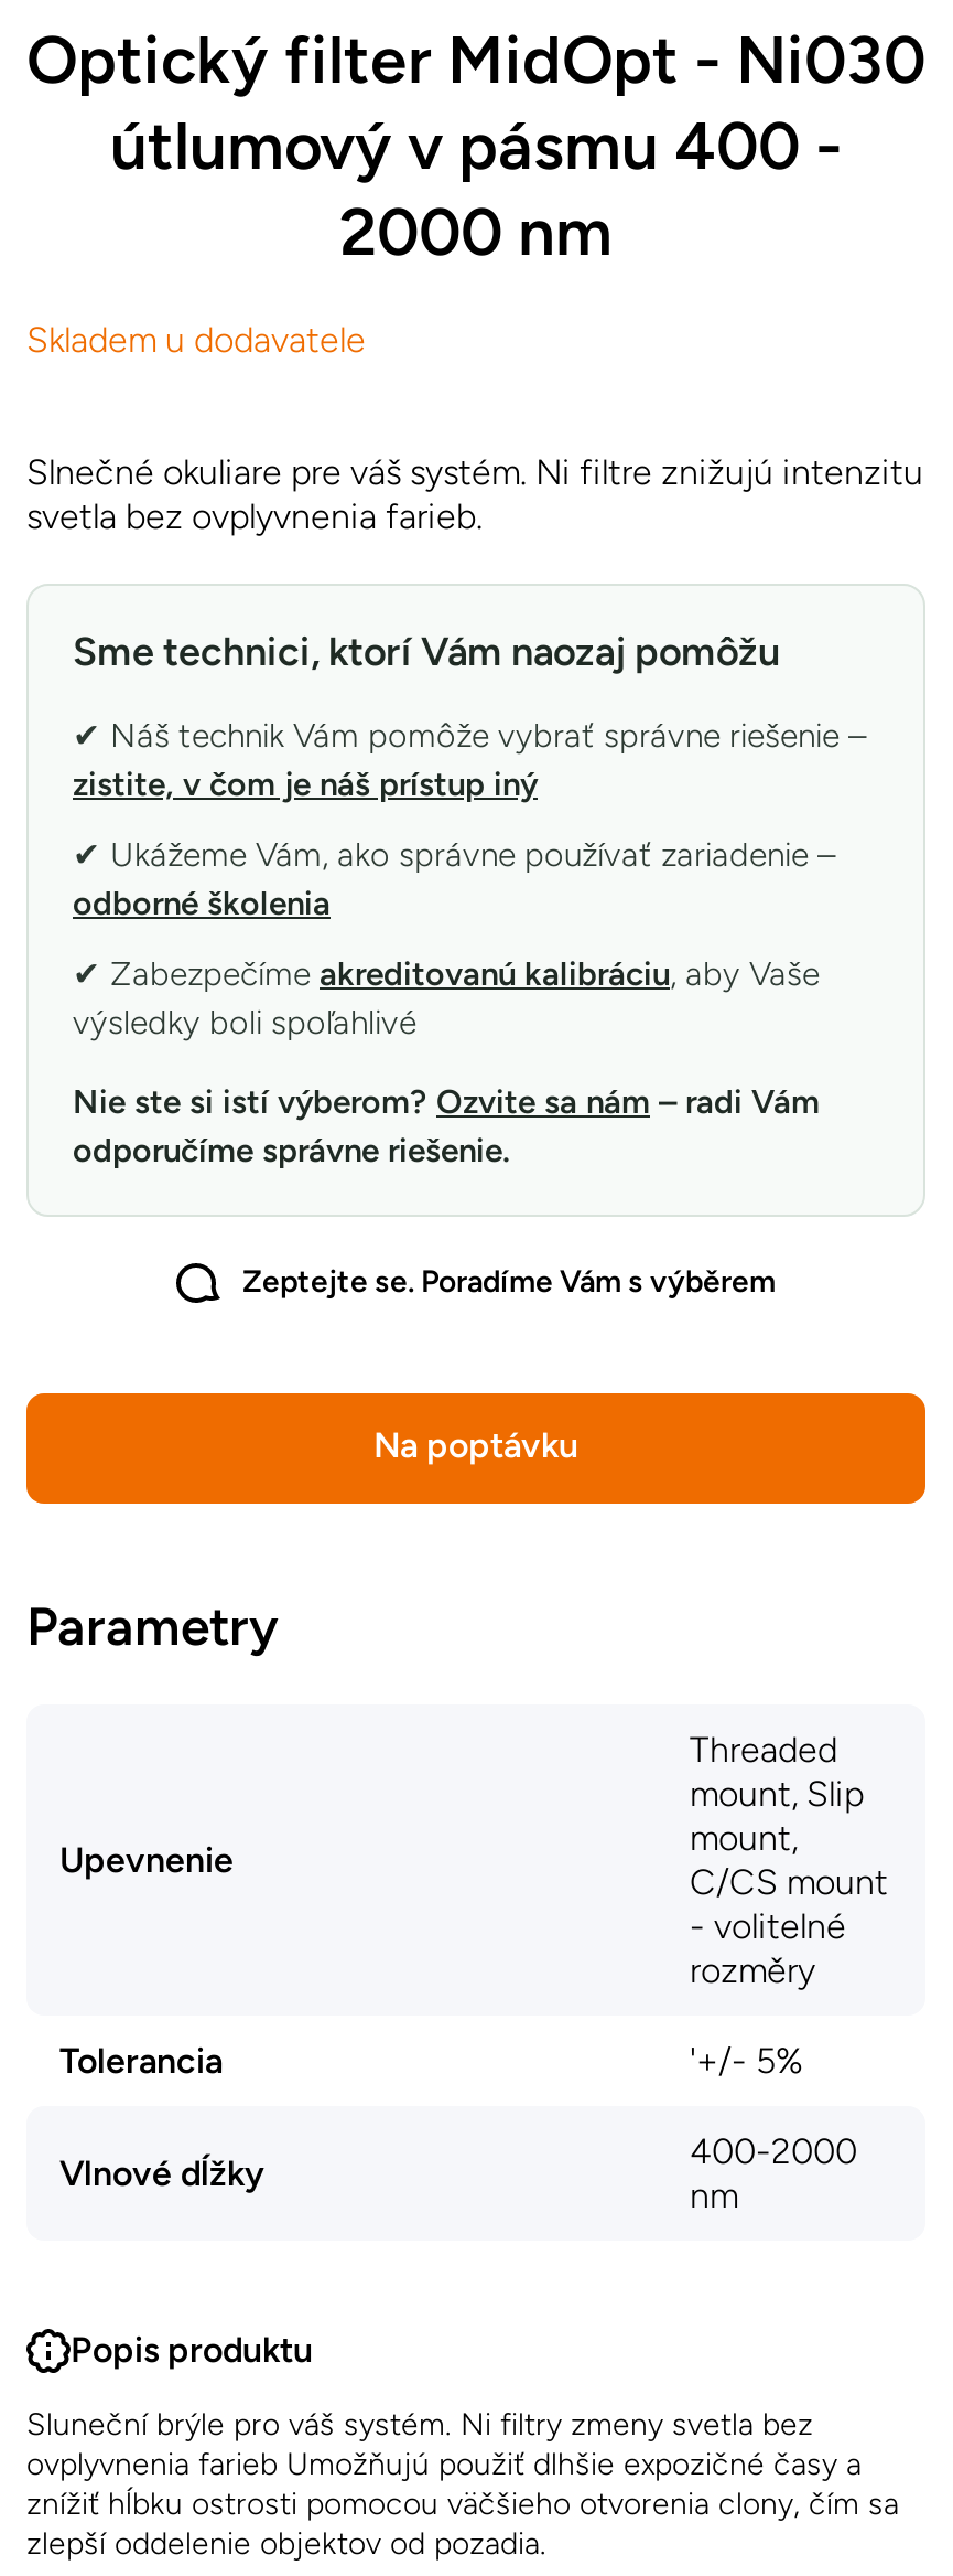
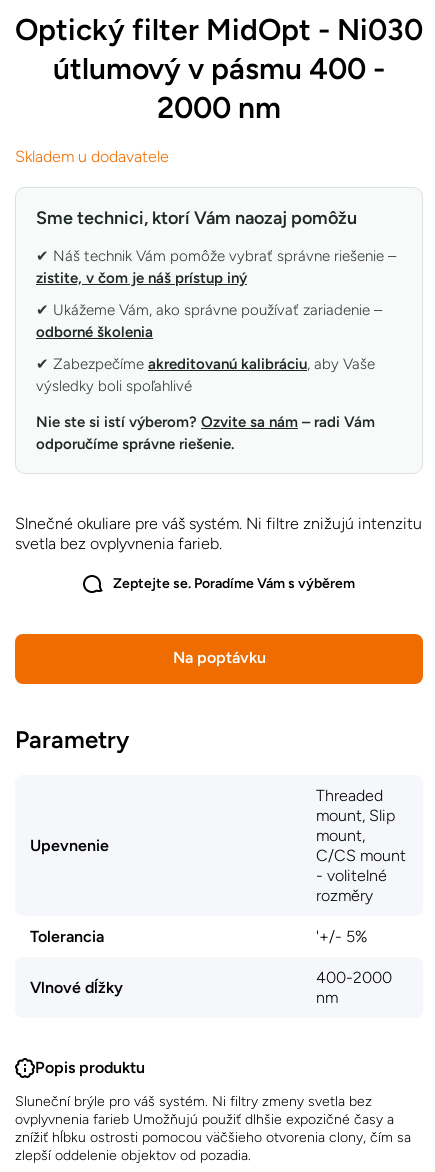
moved down: Slnečné okuliare pre váš systém. Ni filtre znižujú intenzitu | svetla bez ovplyvnenia farieb.

moved up: Sme technici, ktorí Vám naozaj pomôžu | zistite, v čom je náš prístup iný | odborné školenia | výsledky boli spoľahlivé | Nie ste si istí výberom? Ozvite sa nám – radi Vám | odporučíme správne riešenie.
